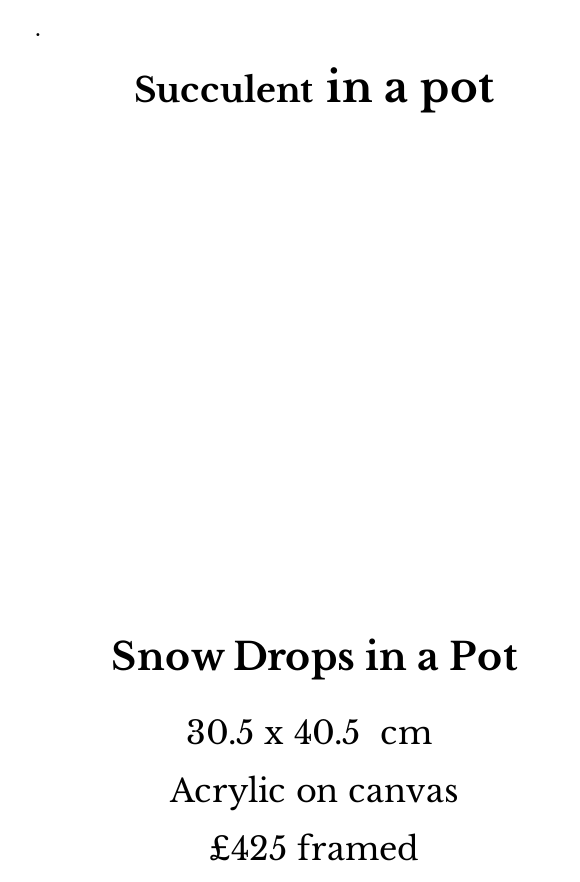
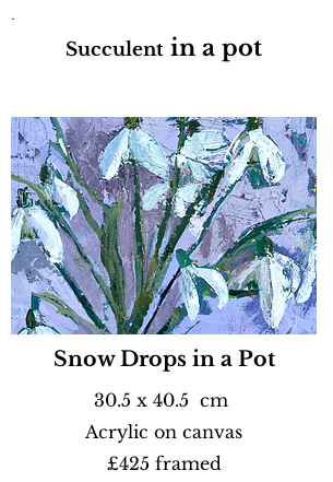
+ [image]
